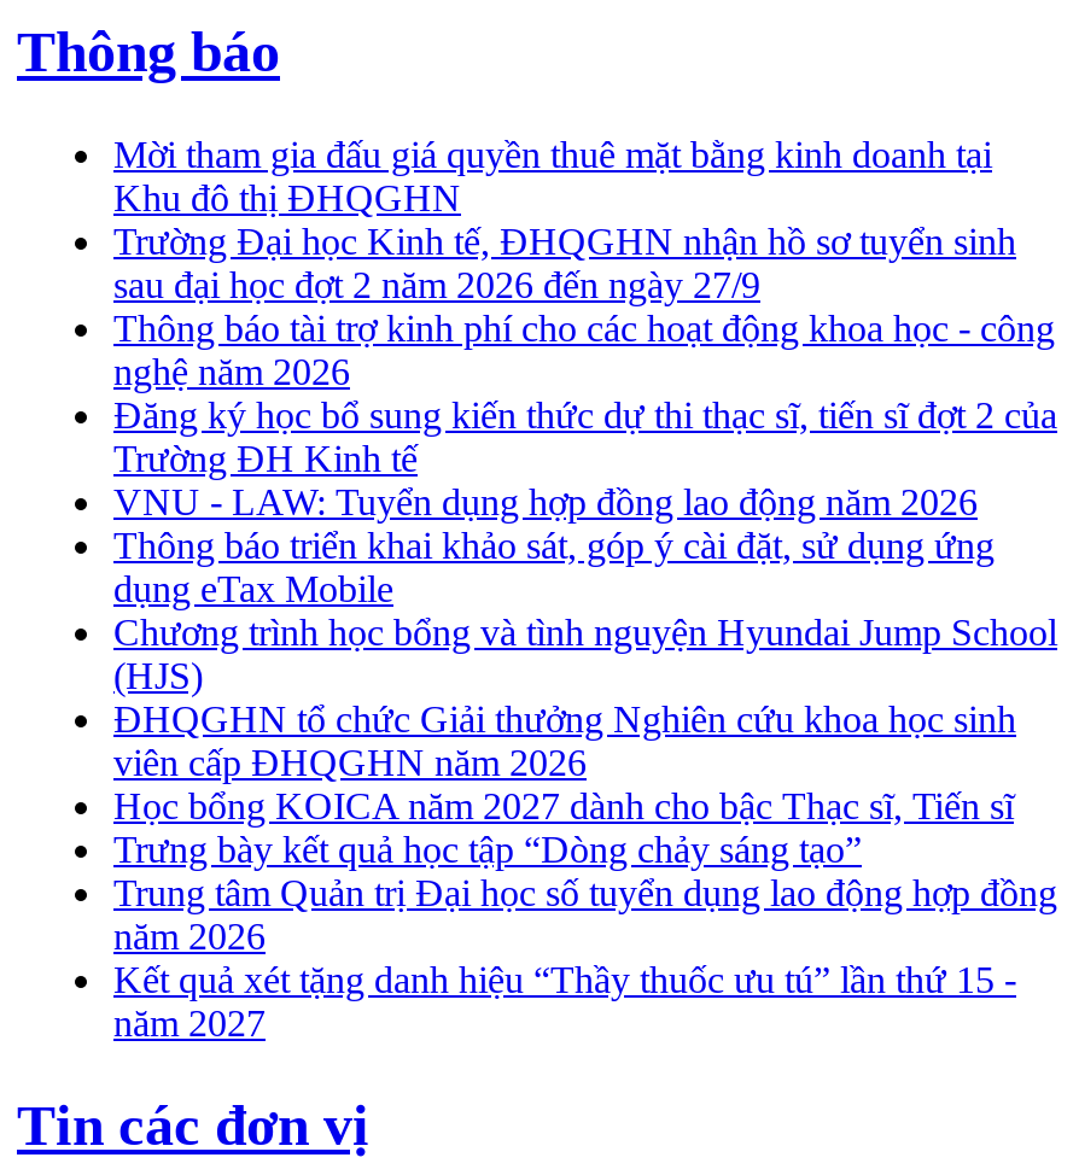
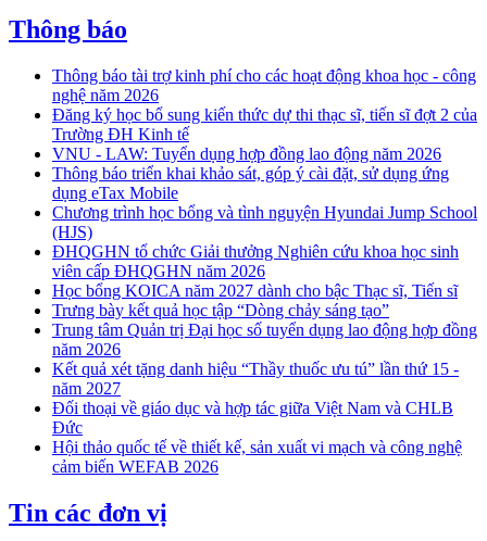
- Mời tham gia đấu giá quyền thuê mặt bằng kinh doanh tại
- Khu đô thị ĐHQGHN
- Trường Đại học Kinh tế, ĐHQGHN nhận hồ sơ tuyển sinh
- sau đại học đợt 2 năm 2026 đến ngày 27/9

moved up: Thông báo tài trợ kinh phí cho các hoạt động khoa học - công | nghệ năm 2026 | Đăng ký học bổ sung kiến thức dự thi thạc sĩ, tiến sĩ đợt 2 của | ... | Kết quả xét tặng danh hiệu “Thầy thuốc ưu tú” lần thứ 15 - | năm 2027

+ Đối thoại về giáo dục và hợp tác giữa Việt Nam và CHLB
+ Đức
+ Hội thảo quốc tế về thiết kế, sản xuất vi mạch và công nghệ
+ cảm biến WEFAB 2026
